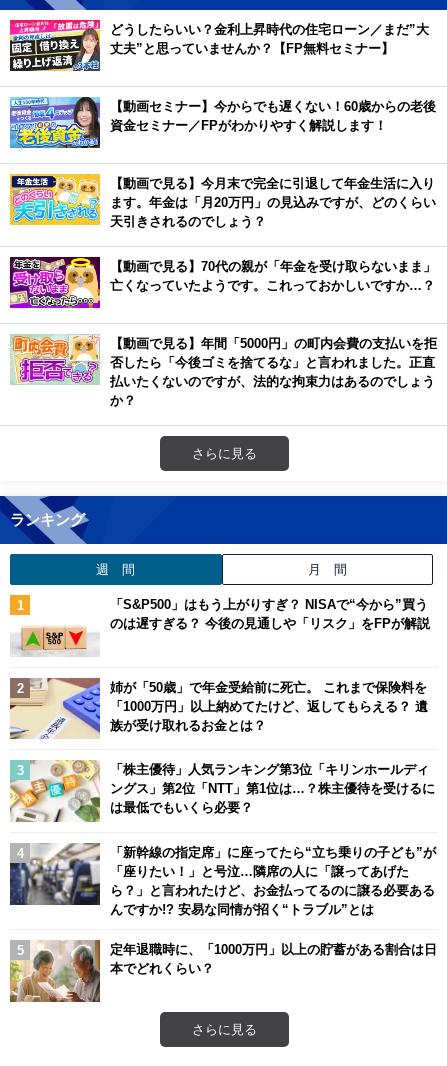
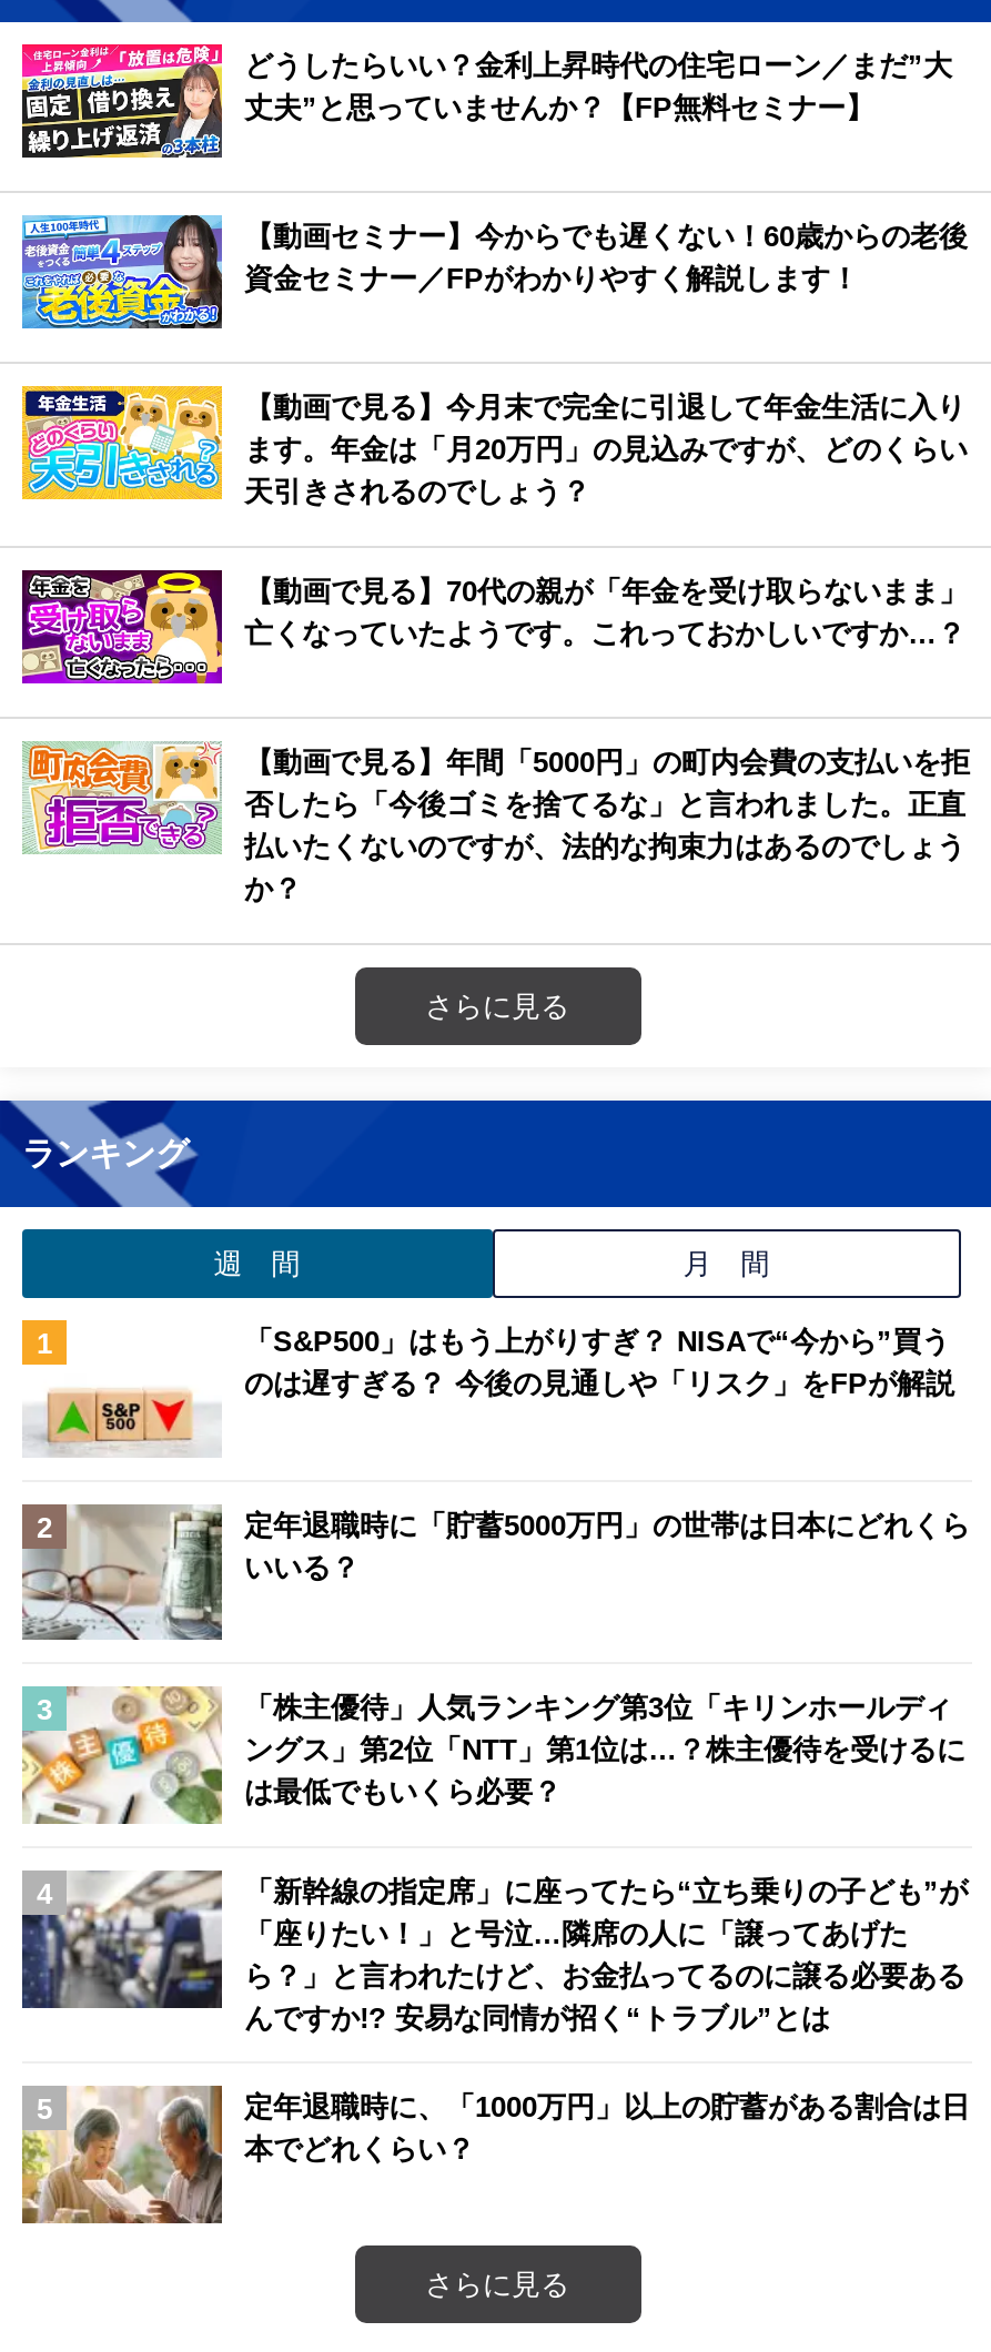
- [image]
- 姉が「50歳」で年金受給前に死亡。 これまで保険料を
- 「1000万円」以上納めてたけど、返してもらえる？ 遺
- 族が受け取れるお金とは？
+ [image]
+ 定年退職時に「貯蓄5000万円」の世帯は日本にどれくら
+ いいる？
